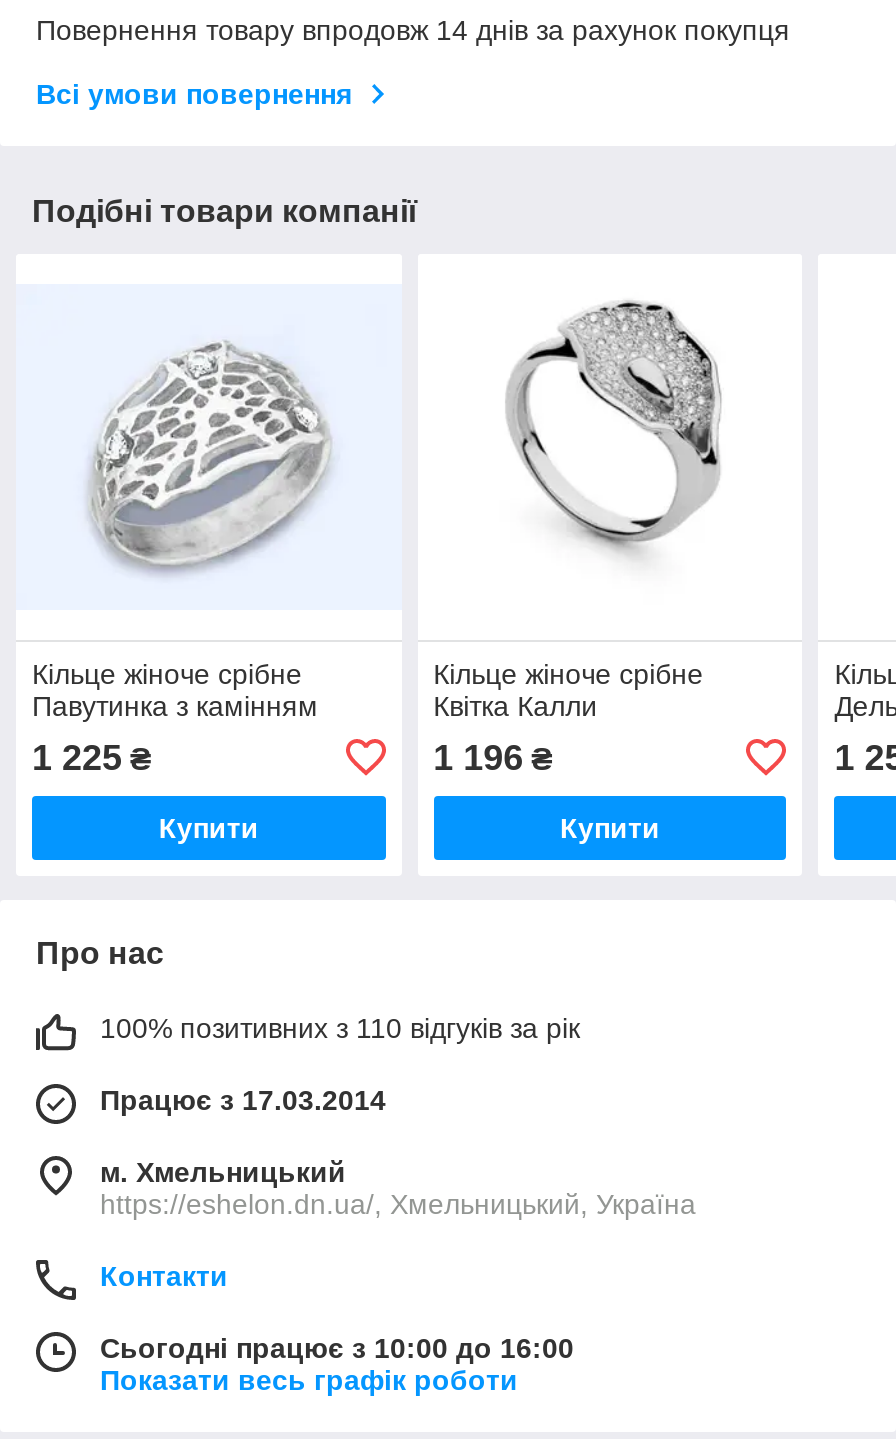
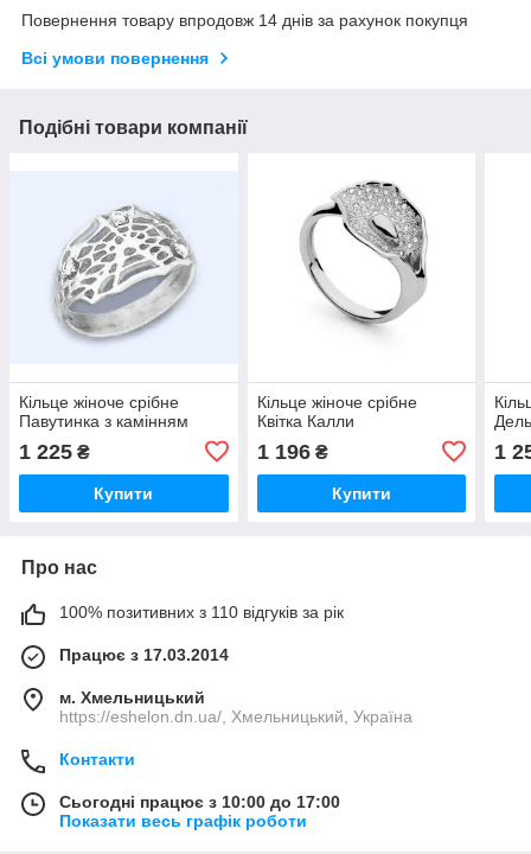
- Сьогодні працює з 10:00 до 16:00
+ Сьогодні працює з 10:00 до 17:00
